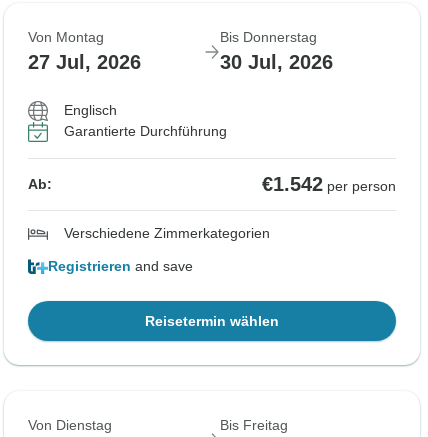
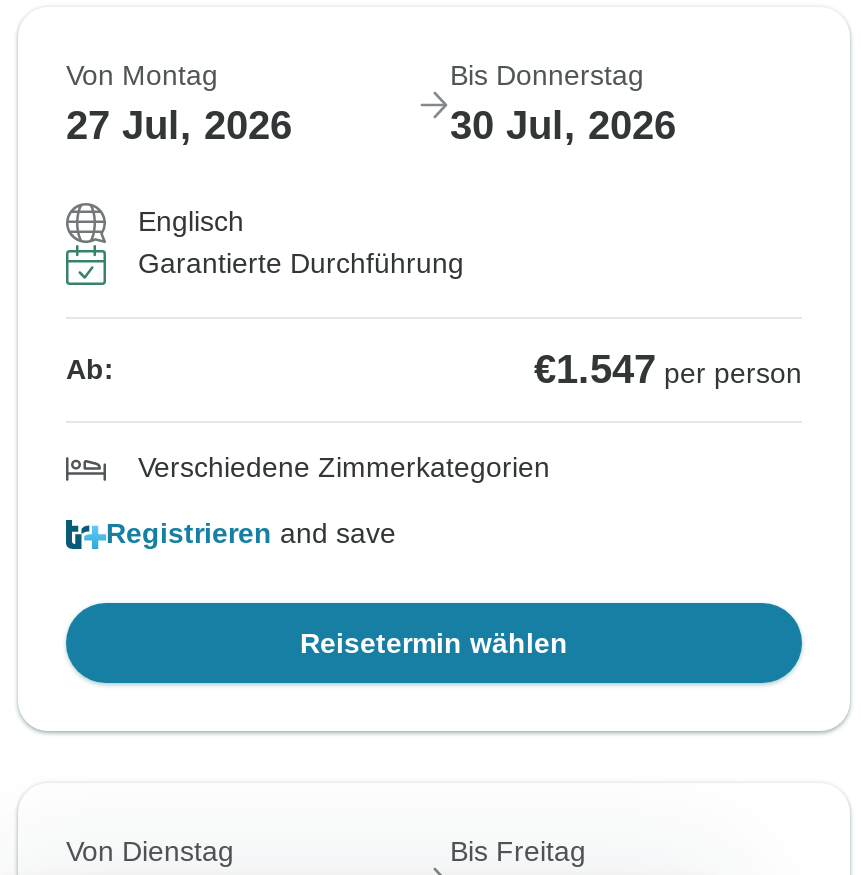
- €1.542 per person
+ €1.547 per person
